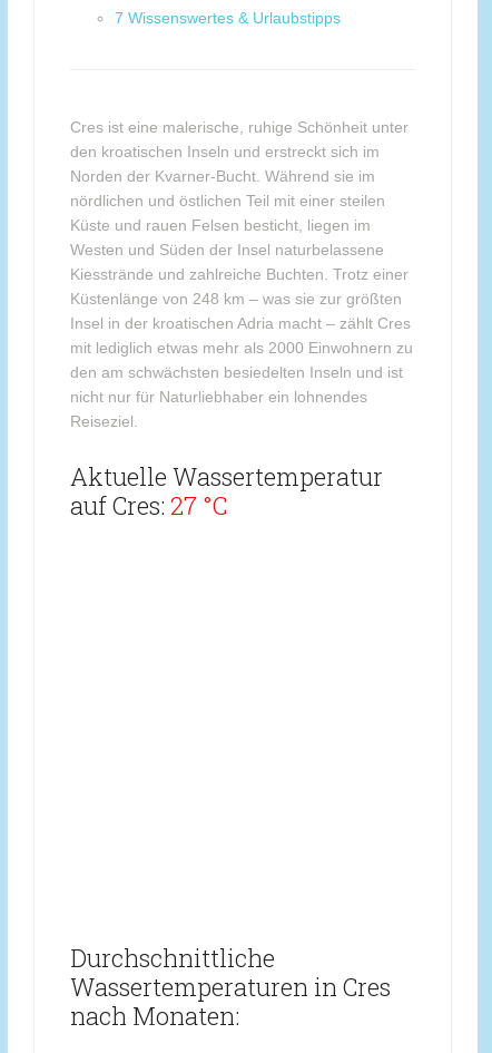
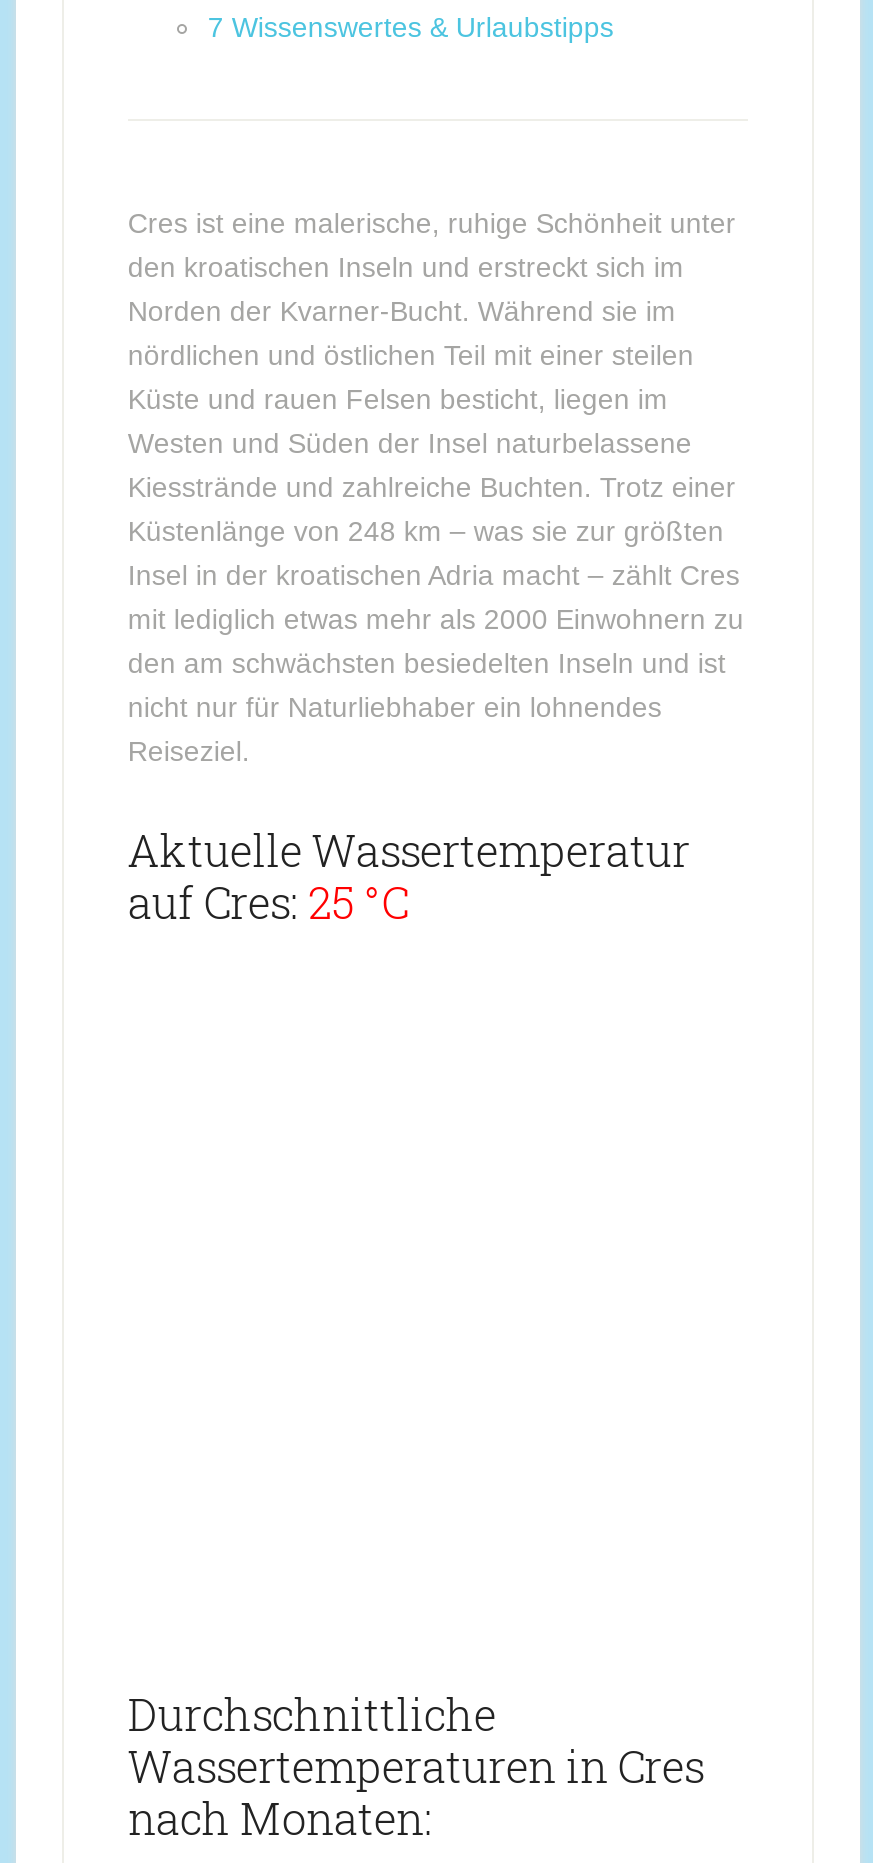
- auf Cres: 27 °C
+ auf Cres: 25 °C
